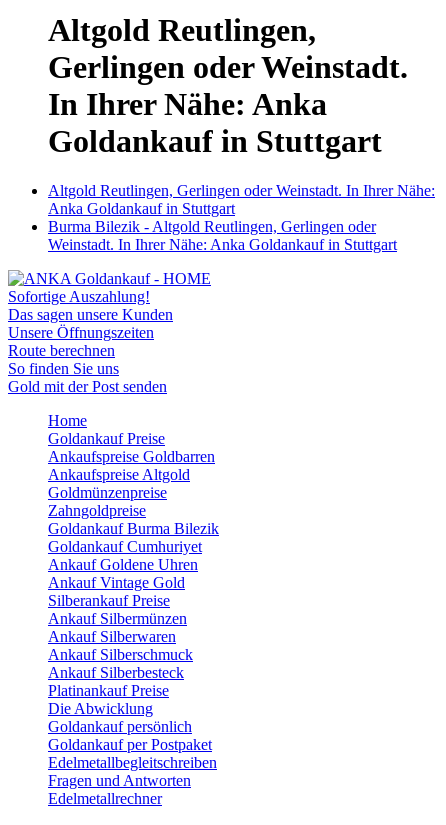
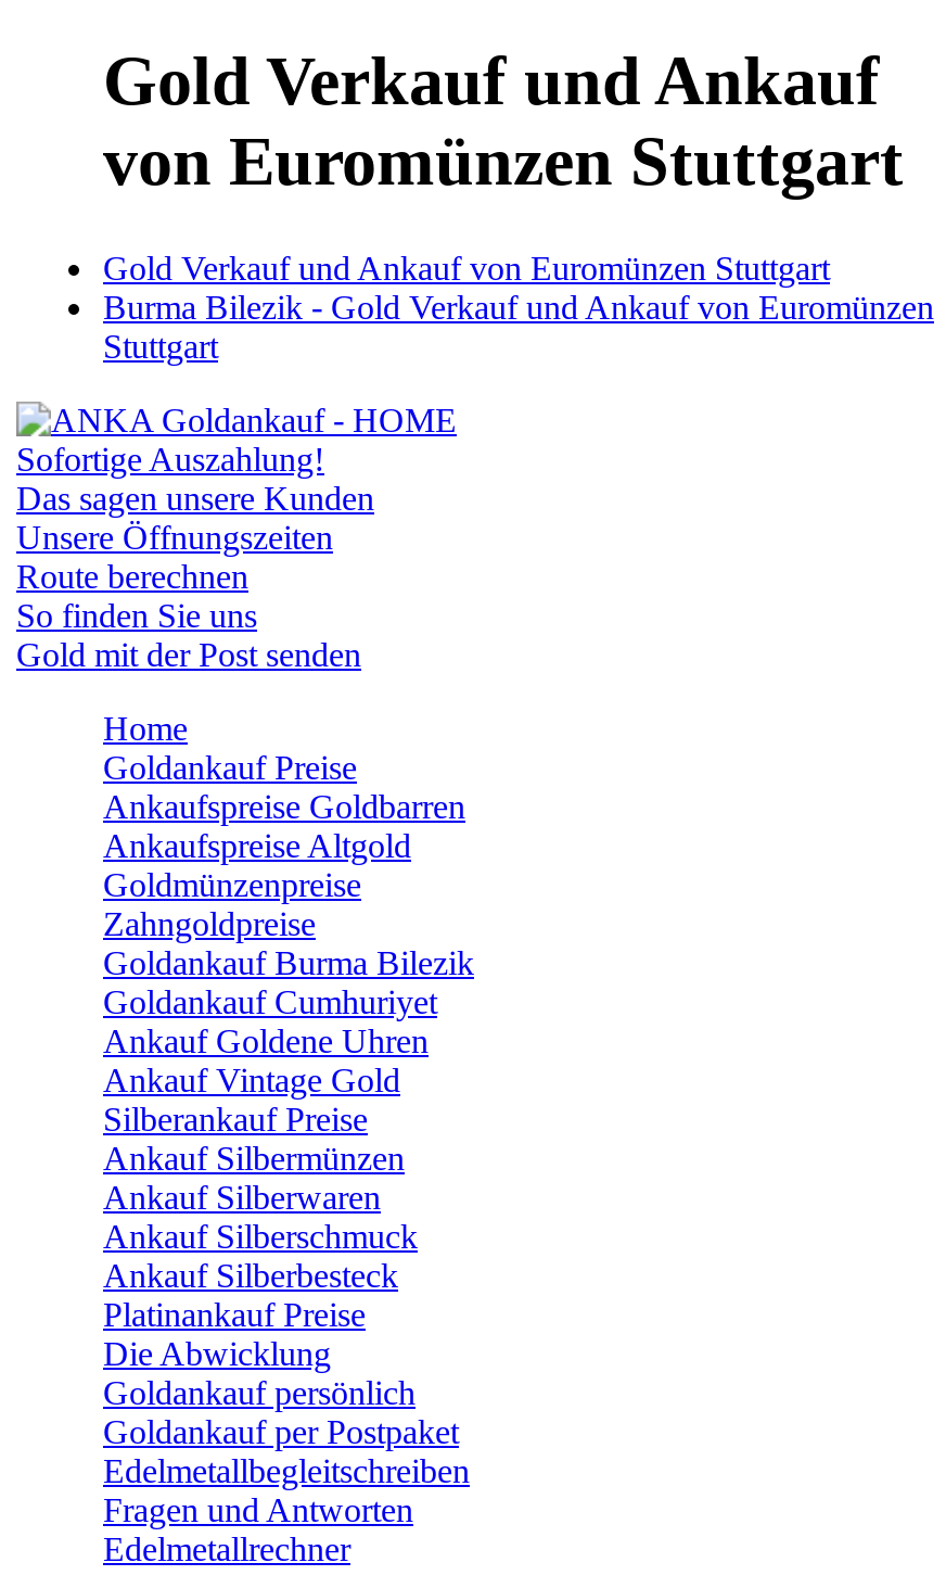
- Altgold Reutlingen,
- Gerlingen oder Weinstadt.
- In Ihrer Nähe: Anka
- Goldankauf in Stuttgart
+ Gold Verkauf und Ankauf
+ von Euromünzen Stuttgart

- Altgold Reutlingen, Gerlingen oder Weinstadt. In Ihrer Nähe:
- Anka Goldankauf in Stuttgart
- Burma Bilezik - Altgold Reutlingen, Gerlingen oder
- Weinstadt. In Ihrer Nähe: Anka Goldankauf in Stuttgart
+ Gold Verkauf und Ankauf von Euromünzen Stuttgart
+ Burma Bilezik - Gold Verkauf und Ankauf von Euromünzen
+ Stuttgart
